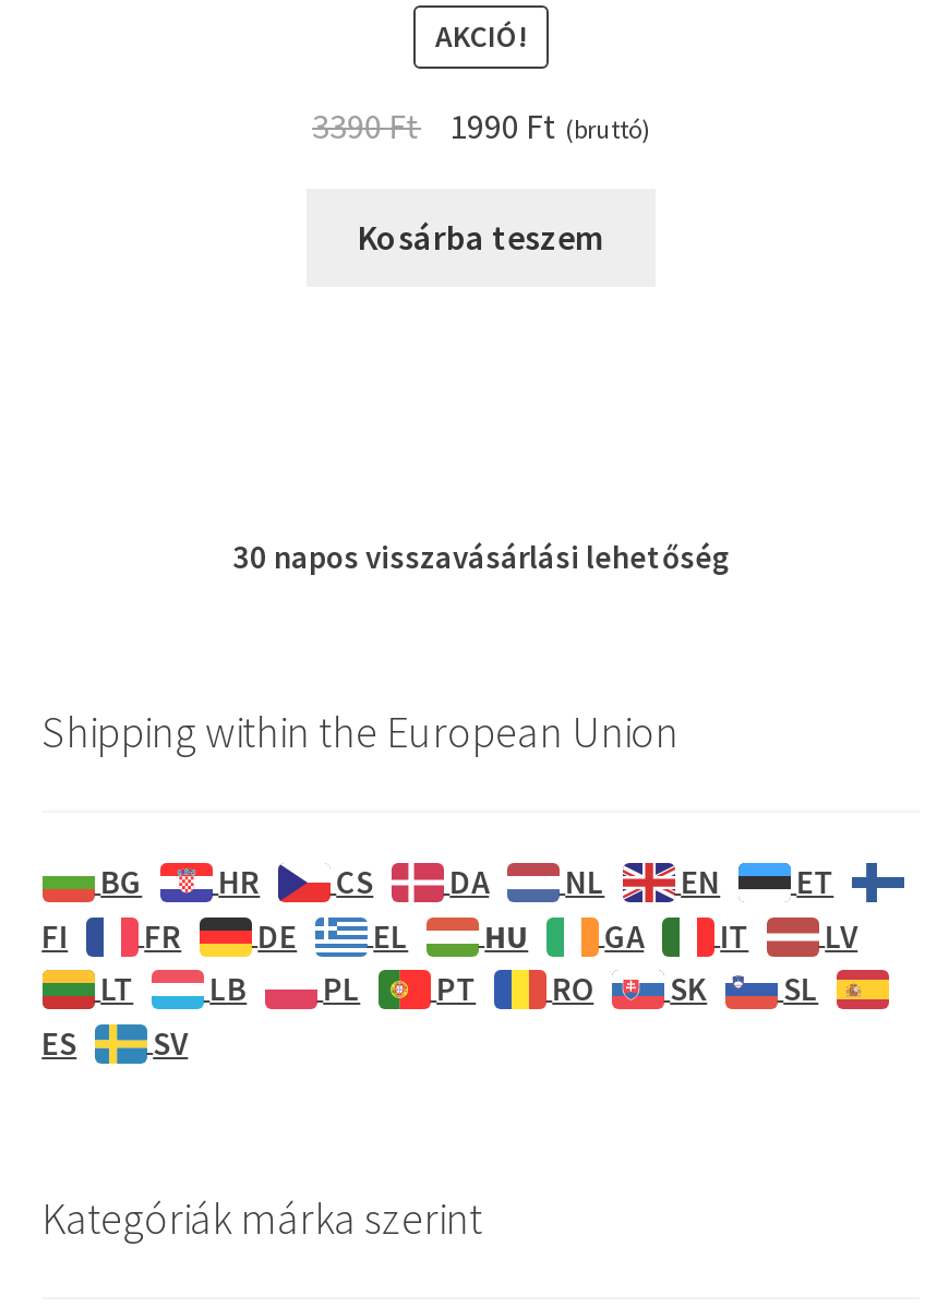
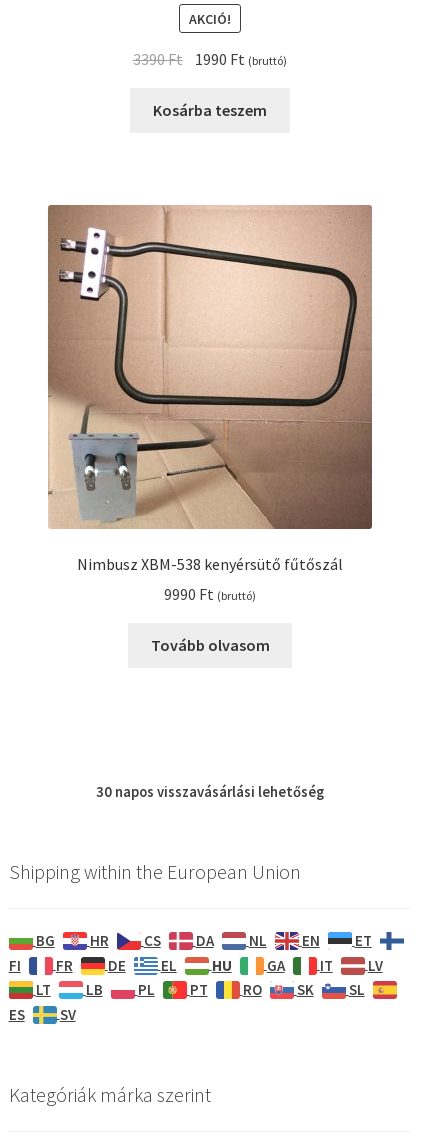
+ [image]
+ Nimbusz XBM-538 kenyérsütő fűtőszál
+ 9990 Ft (bruttó)
+ Tovább olvasom
